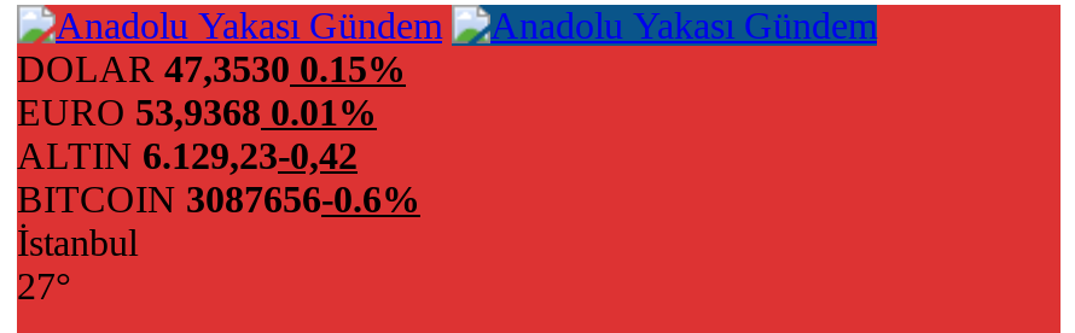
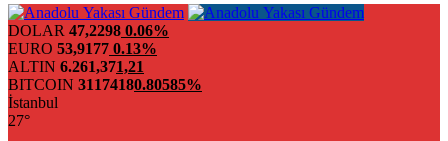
- DOLAR 47,3530 0.15%
+ DOLAR 47,2298 0.06%

- EURO 53,9368 0.01%
+ EURO 53,9177 0.13%

- ALTIN 6.129,23-0,42
+ ALTIN 6.261,371,21

- BITCOIN 3087656-0.6%
+ BITCOIN 31174180.80585%
